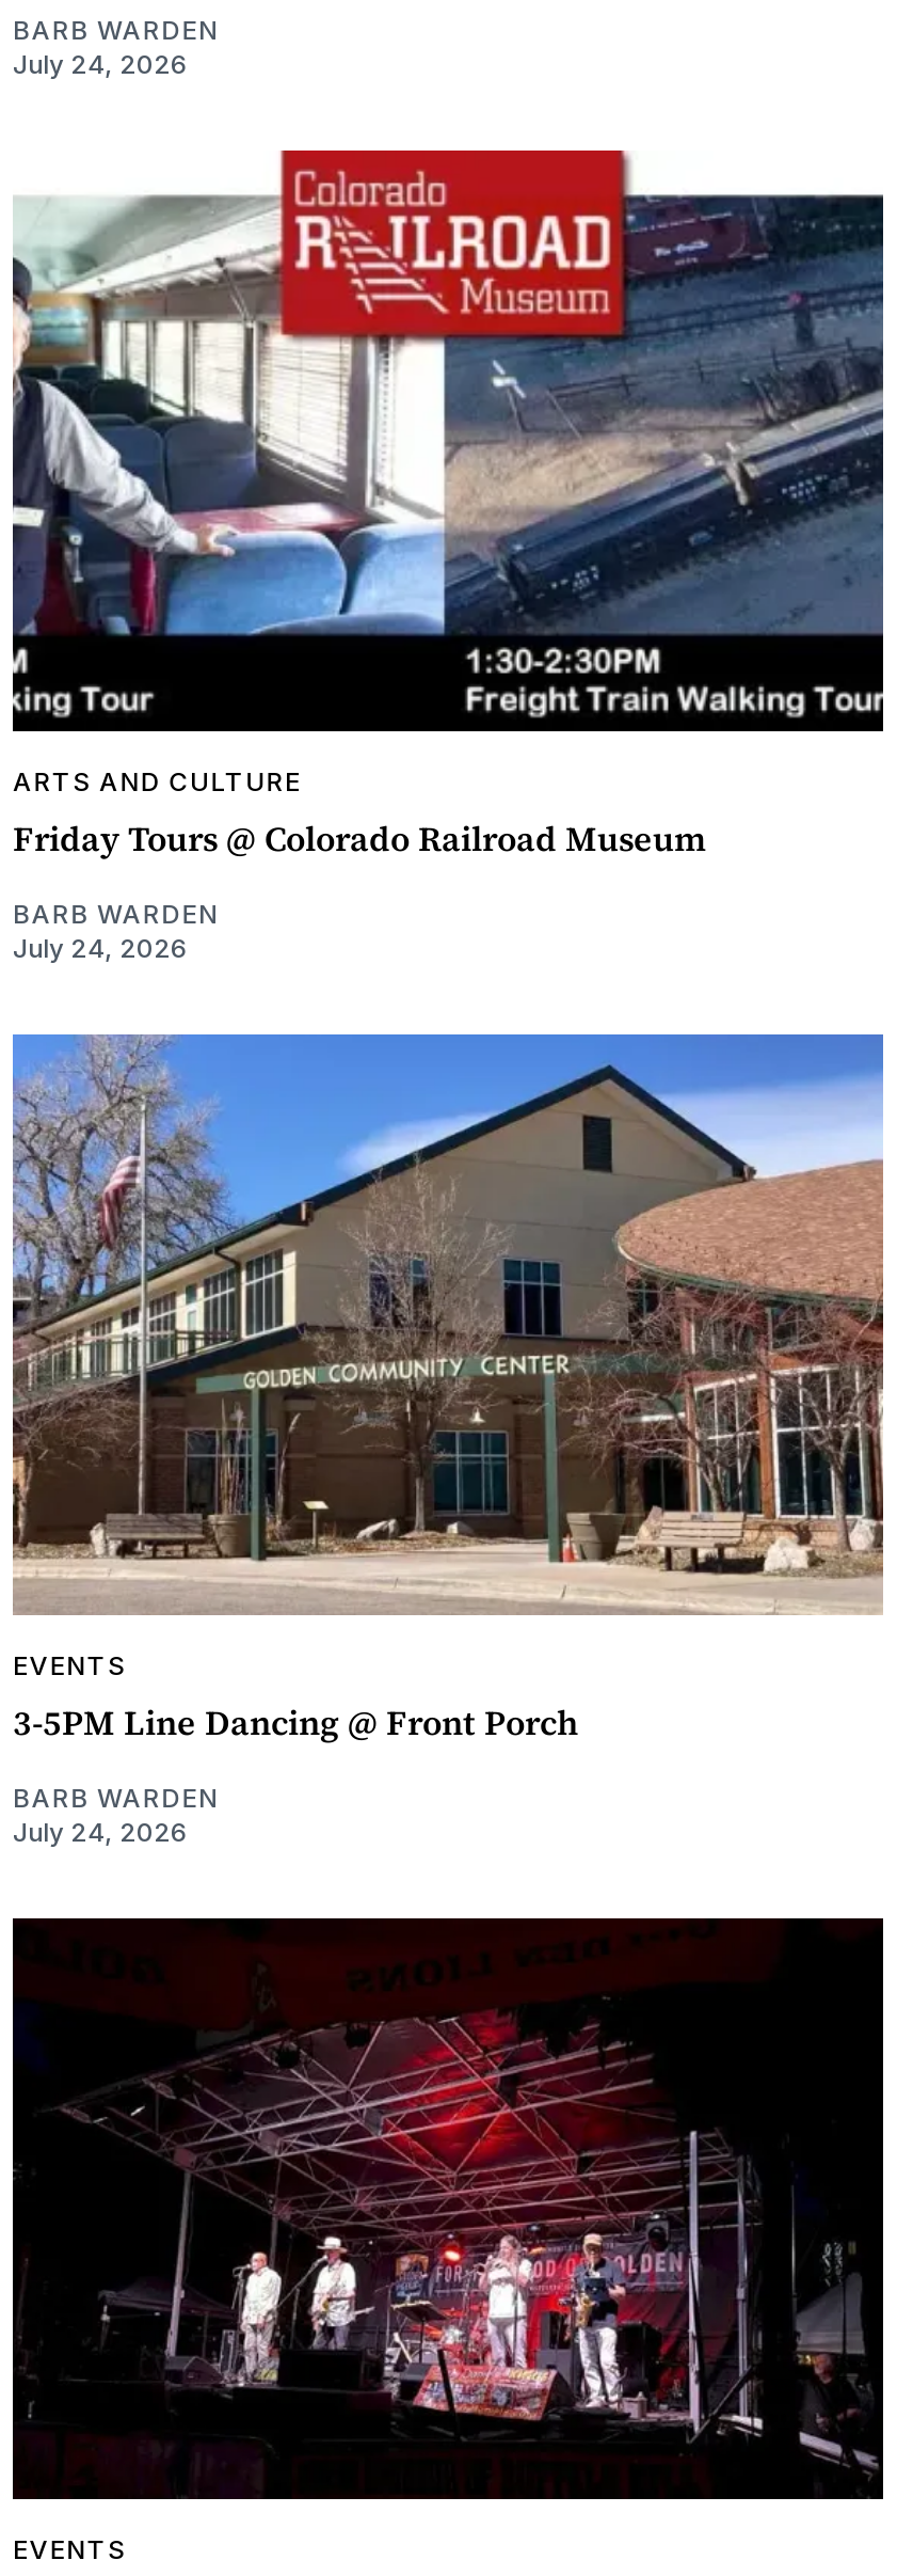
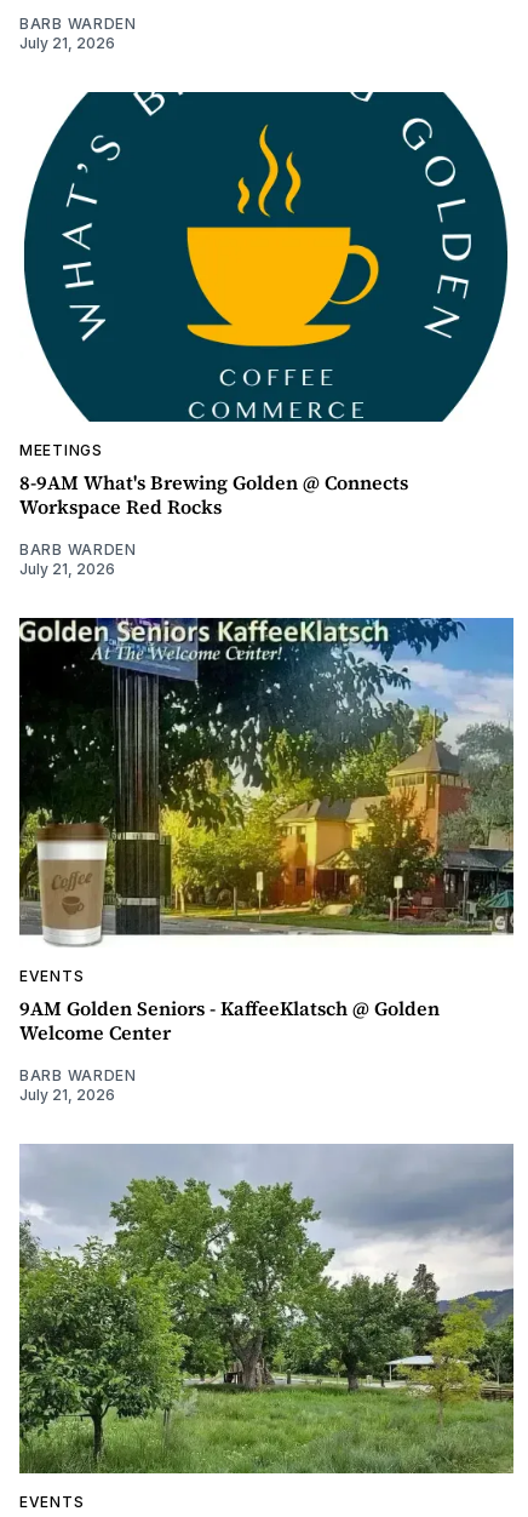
- July 24, 2026
+ July 21, 2026

- [image]
- ARTS AND CULTURE
- Friday Tours @ Colorado Railroad Museum
+ [image]
+ MEETINGS
+ 8-9AM What's Brewing Golden @ Connects
+ Workspace Red Rocks

- July 24, 2026
+ July 21, 2026

- [image]
- 3-5PM Line Dancing @ Front Porch
+ [image]
+ 9AM Golden Seniors - KaffeeKlatsch @ Golden
+ Welcome Center

- July 24, 2026
+ July 21, 2026

- [image]
+ [image]
